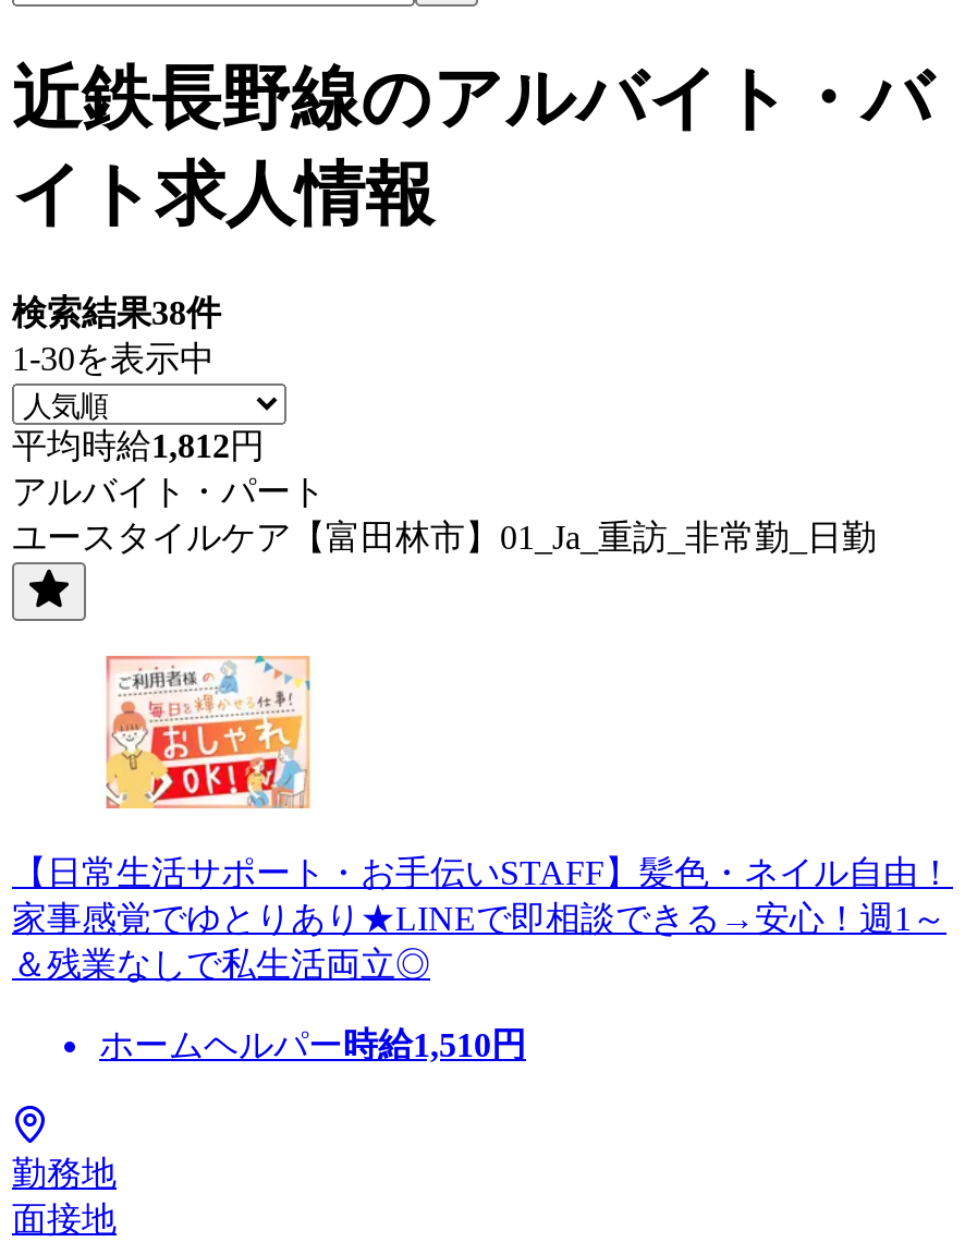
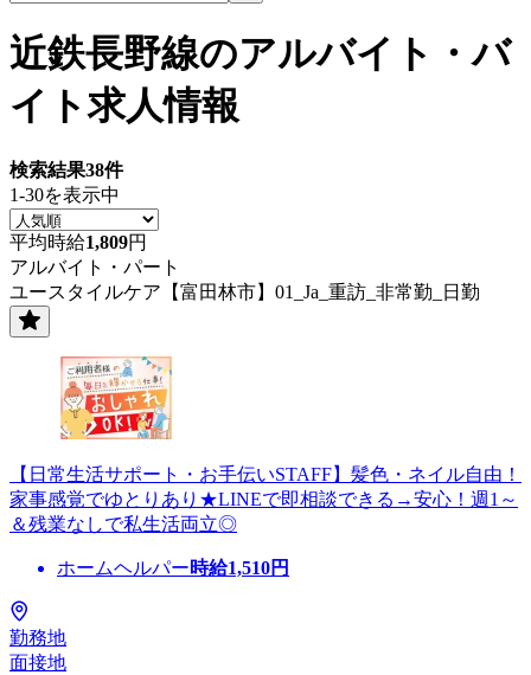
- 平均時給1,812円
+ 平均時給1,809円
